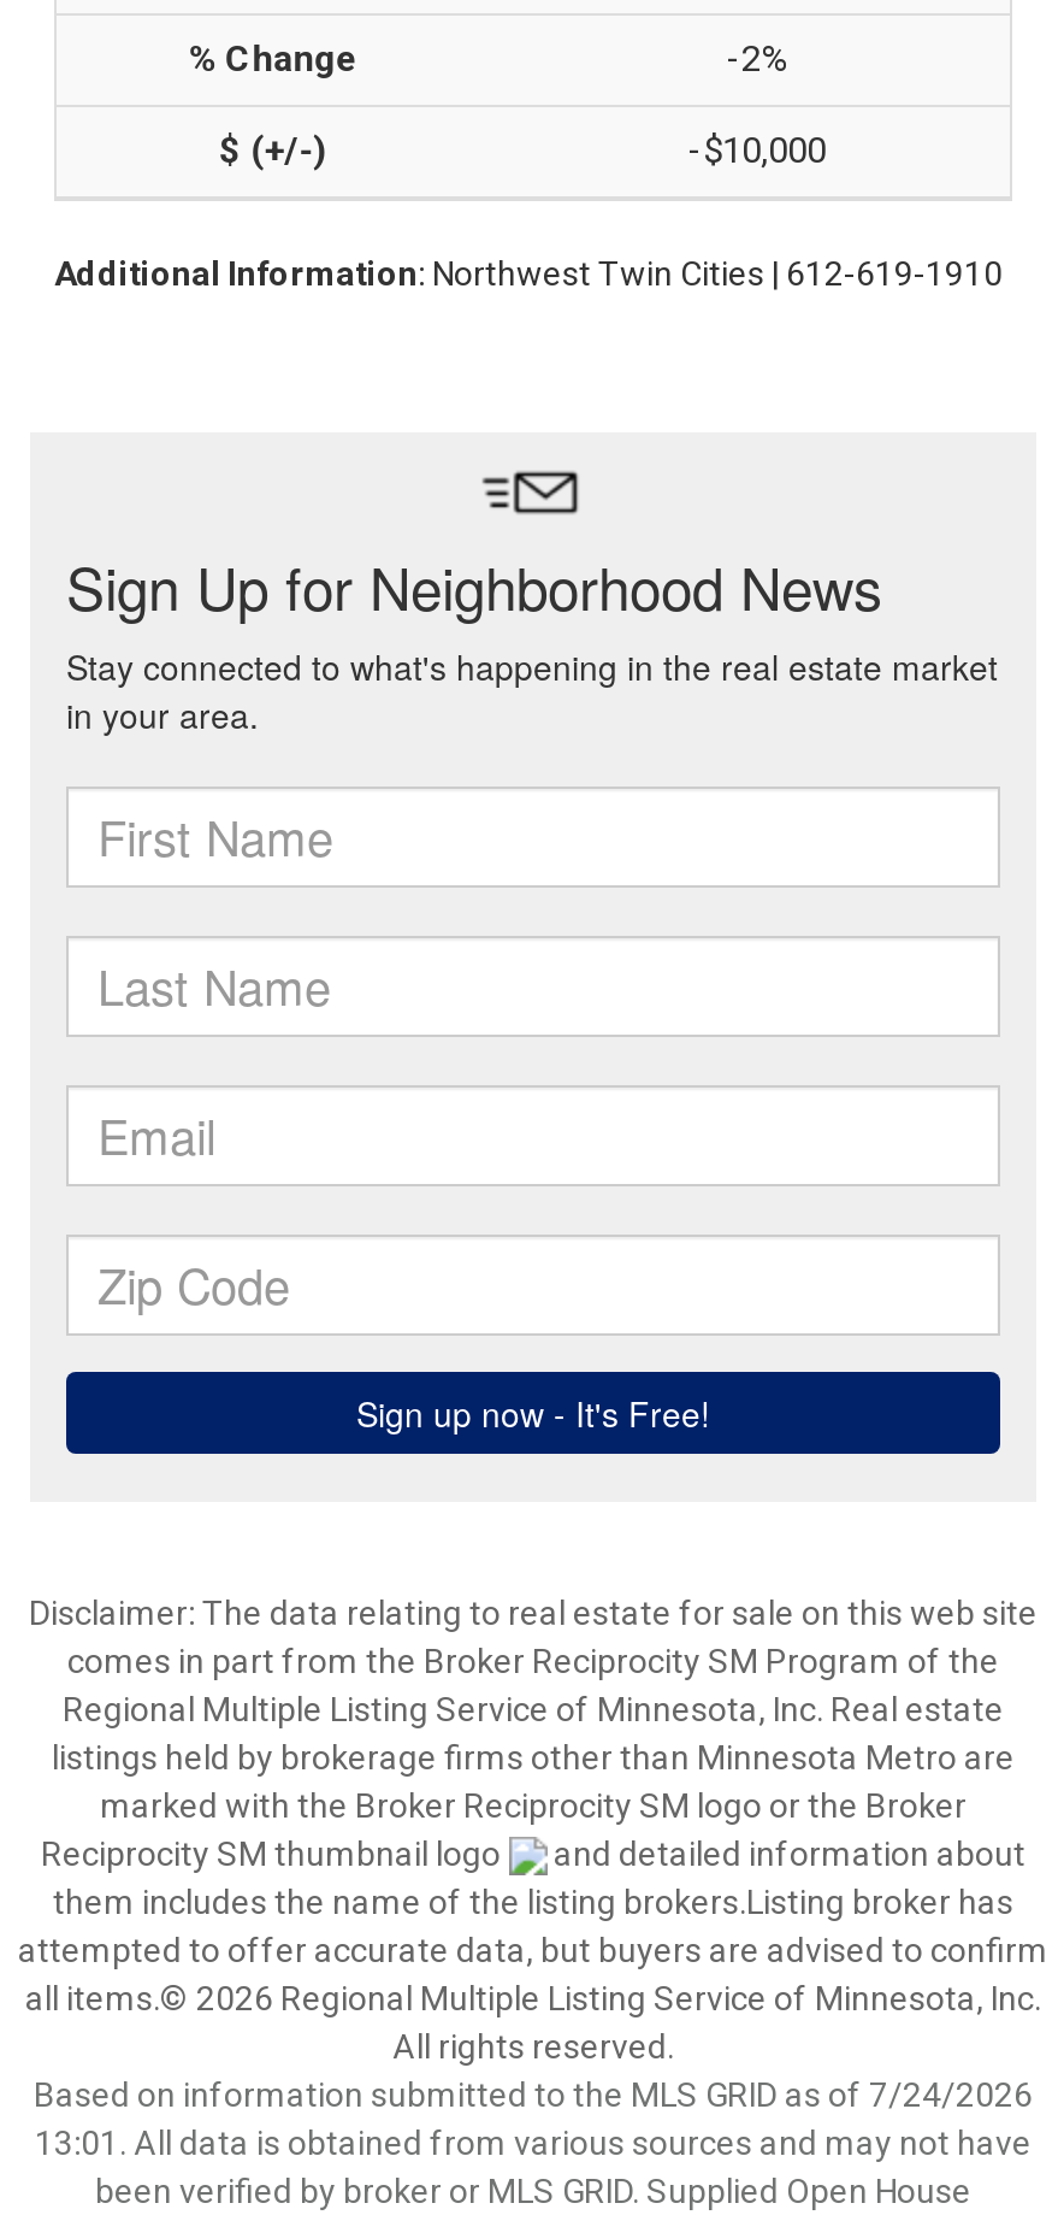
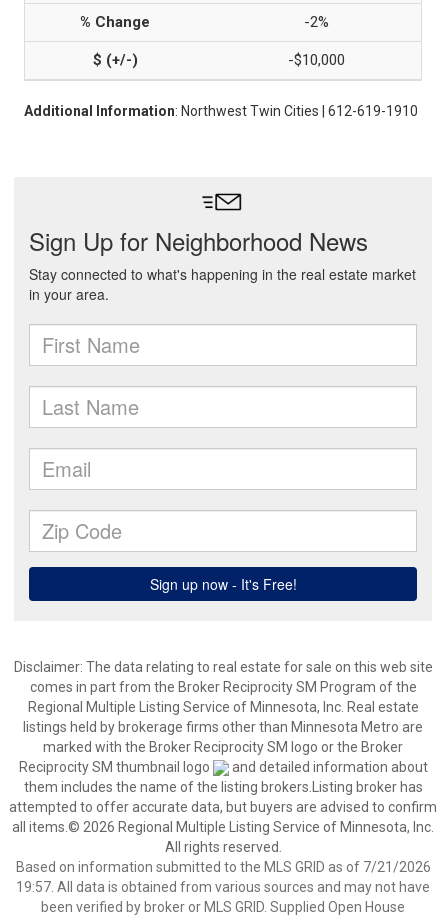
- Based on information submitted to the MLS GRID as of 7/24/2026
+ Based on information submitted to the MLS GRID as of 7/21/2026

- 13:01. All data is obtained from various sources and may not have
+ 19:57. All data is obtained from various sources and may not have
